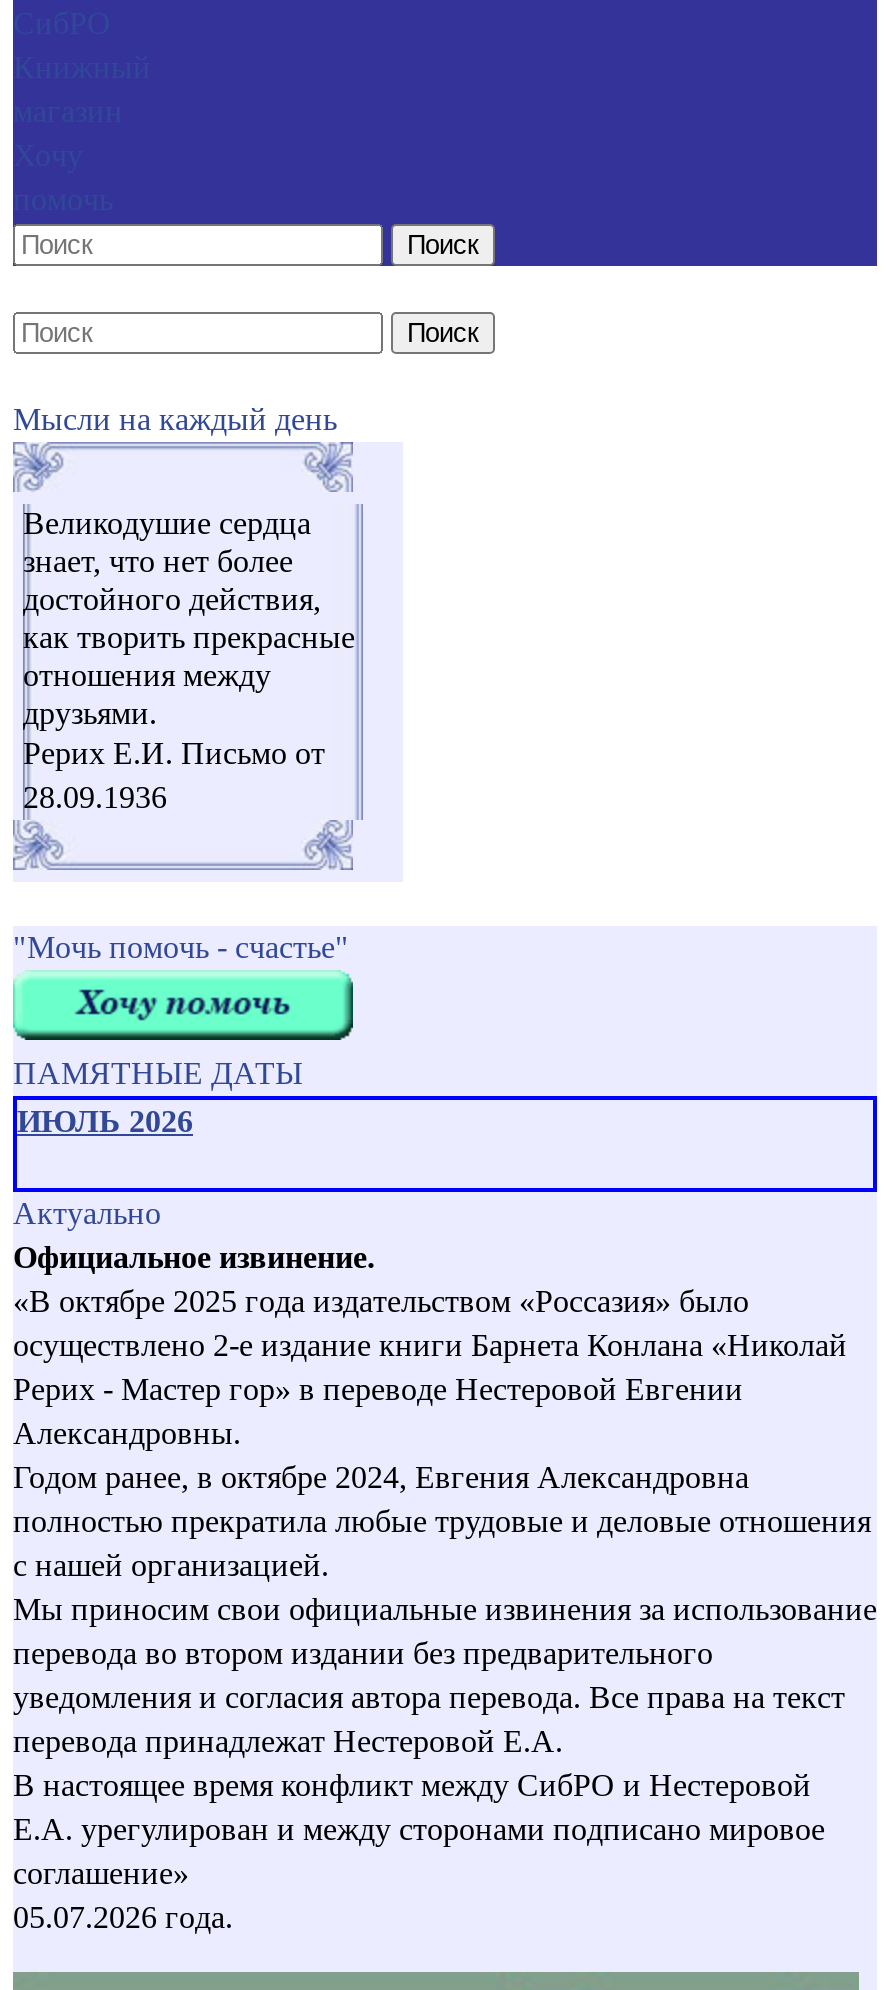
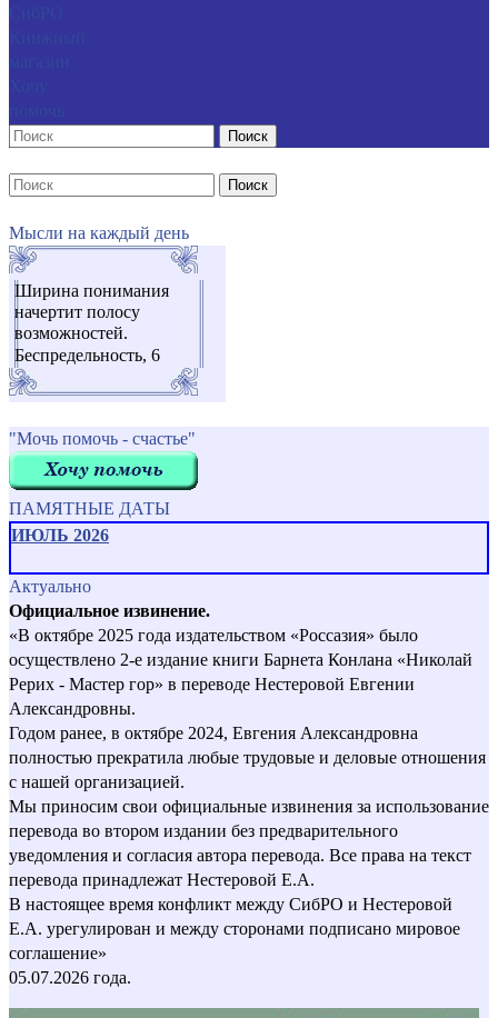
- Великодушие сердца
- знает, что нет более
- достойного действия,
- как творить прекрасные
- отношения между
- друзьями.
- Рерих Е.И. Письмо от
- 28.09.1936
+ Ширина понимания
+ начертит полосу
+ возможностей.
+ Беспредельность, 6
